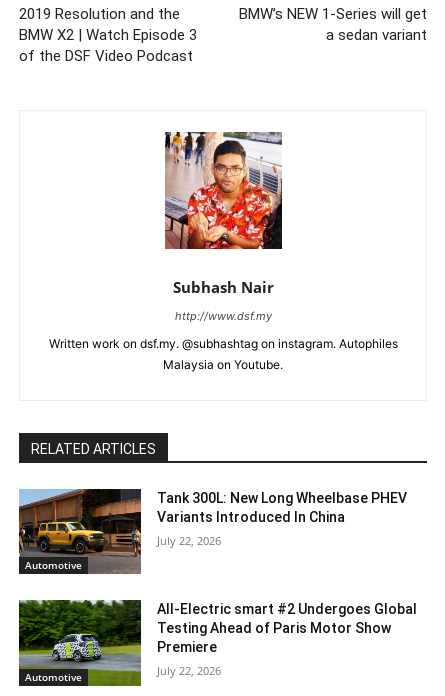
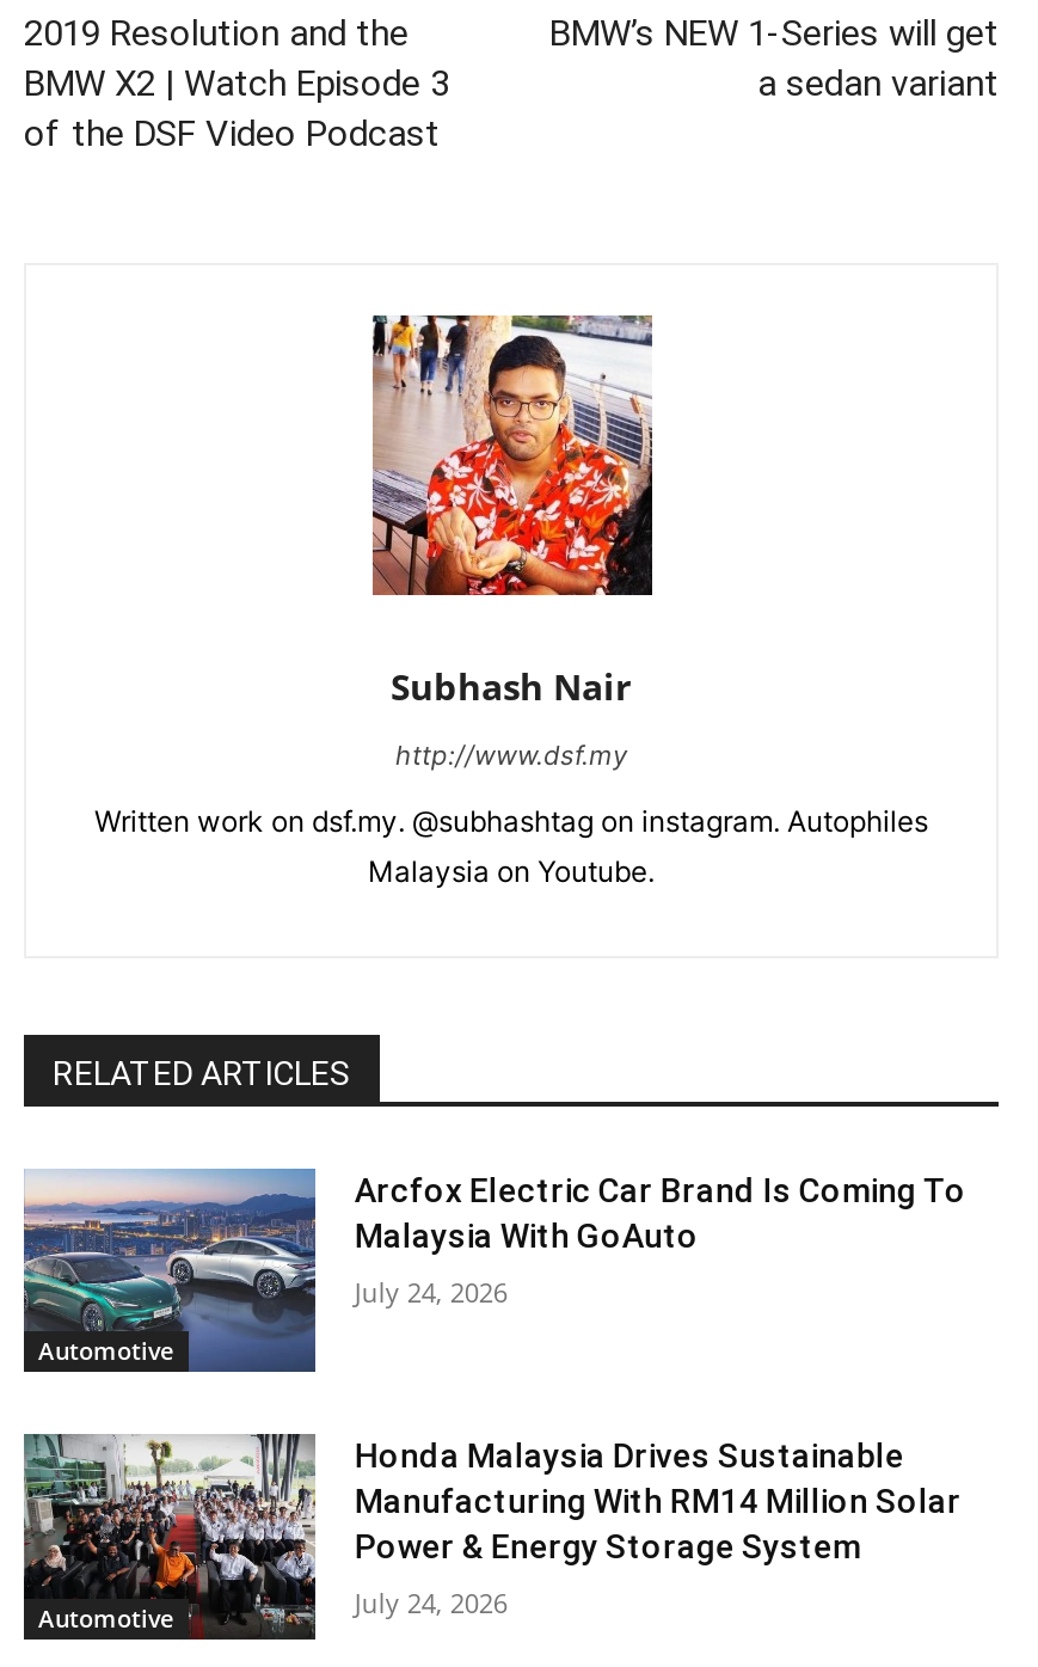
- [image]
- Tank 300L: New Long Wheelbase PHEV
- Variants Introduced In China
+ [image]
+ Arcfox Electric Car Brand Is Coming To
+ Malaysia With GoAuto

- July 22, 2026
+ July 24, 2026

- [image]
- All-Electric smart #2 Undergoes Global
- Testing Ahead of Paris Motor Show
- Premiere
+ [image]
+ Honda Malaysia Drives Sustainable
+ Manufacturing With RM14 Million Solar
+ Power & Energy Storage System

- July 22, 2026
+ July 24, 2026
